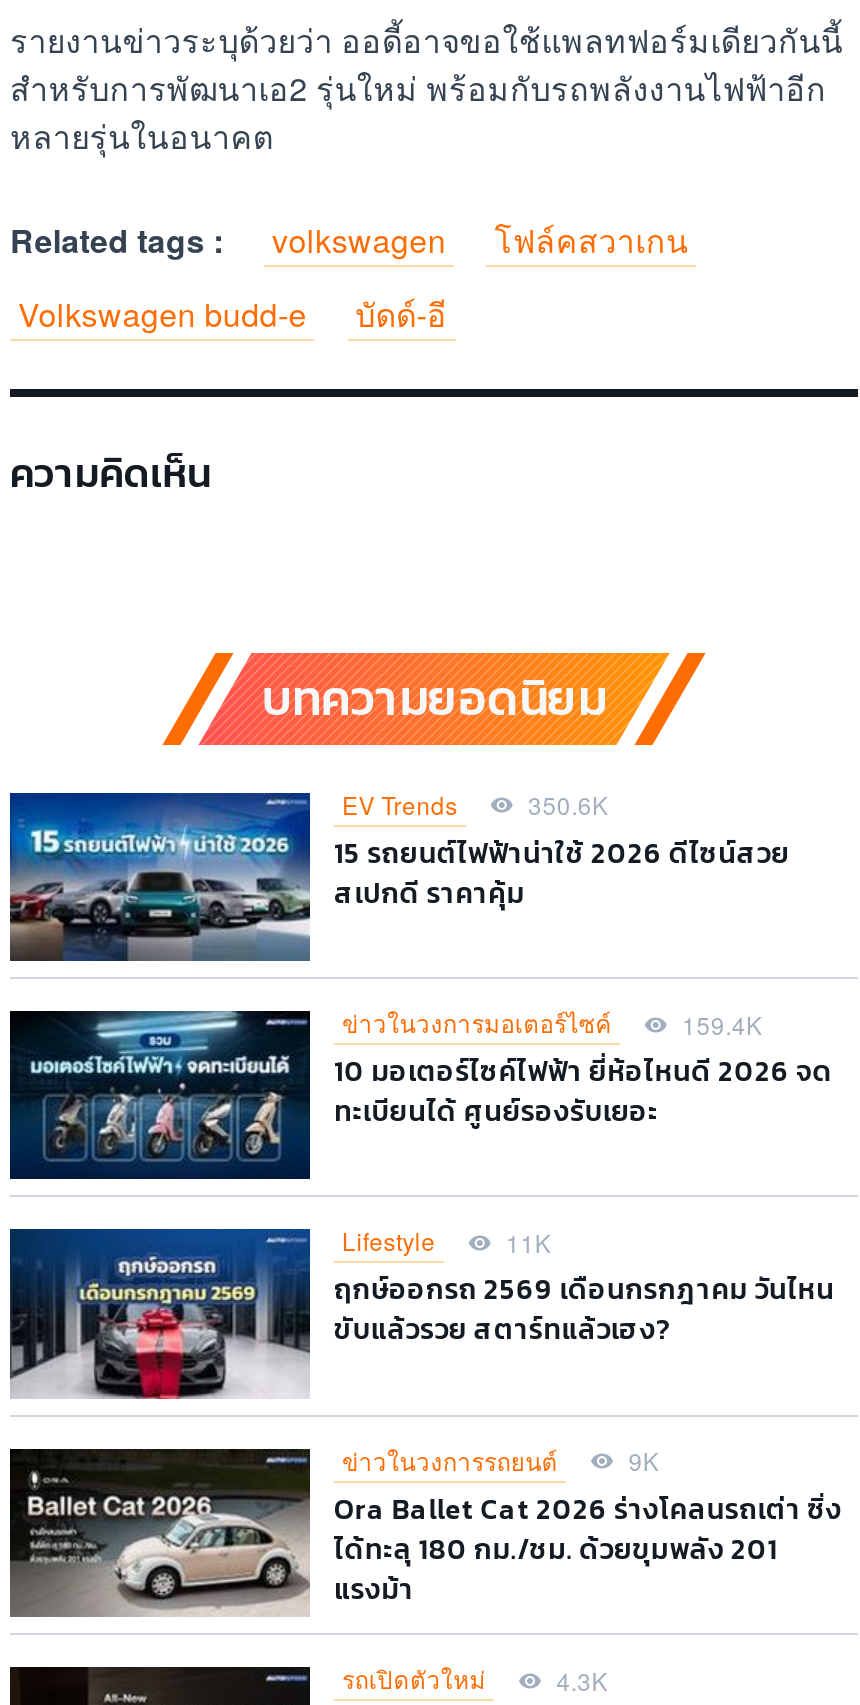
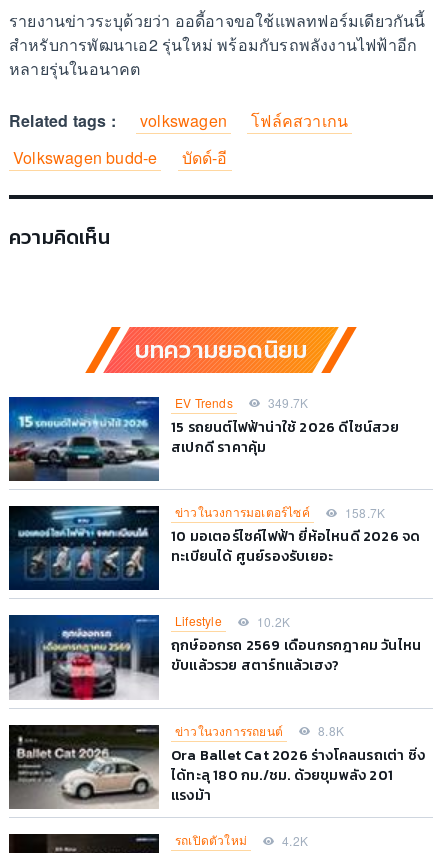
- EV Trends 350.6K
+ EV Trends 349.7K

- ข่าวในวงการมอเตอร์ไซค์ 159.4K
+ ข่าวในวงการมอเตอร์ไซค์ 158.7K

- Lifestyle 11K
+ Lifestyle 10.2K

- ข่าวในวงการรถยนต์ 9K
+ ข่าวในวงการรถยนต์ 8.8K

- รถเปิดตัวใหม่ 4.3K
+ รถเปิดตัวใหม่ 4.2K
